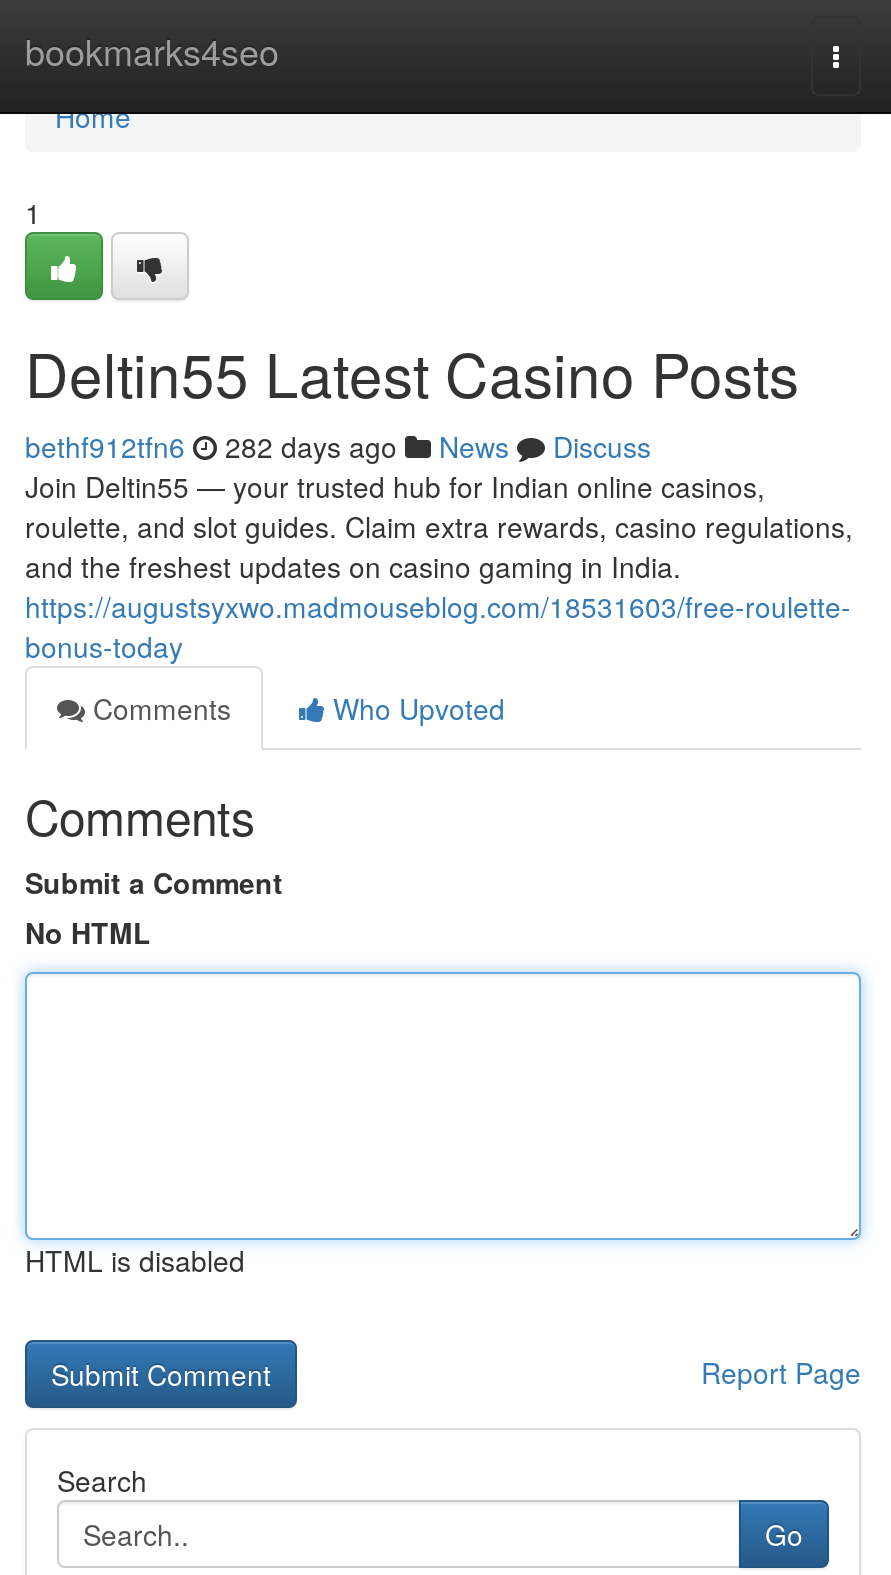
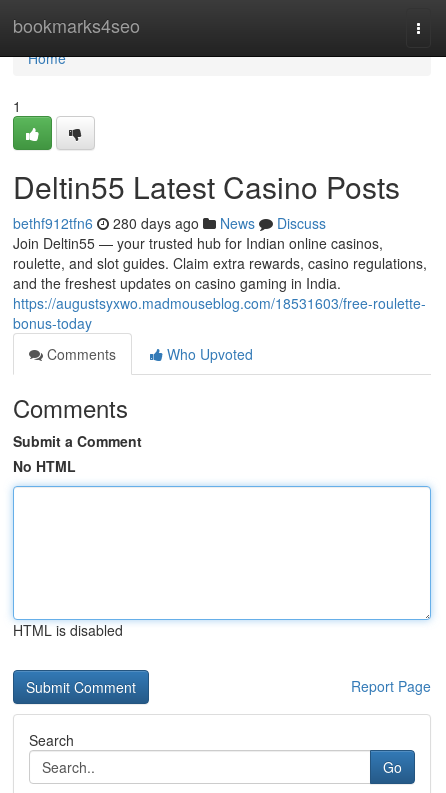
- bethf912tfn6 282 days ago News Discuss
+ bethf912tfn6 280 days ago News Discuss
